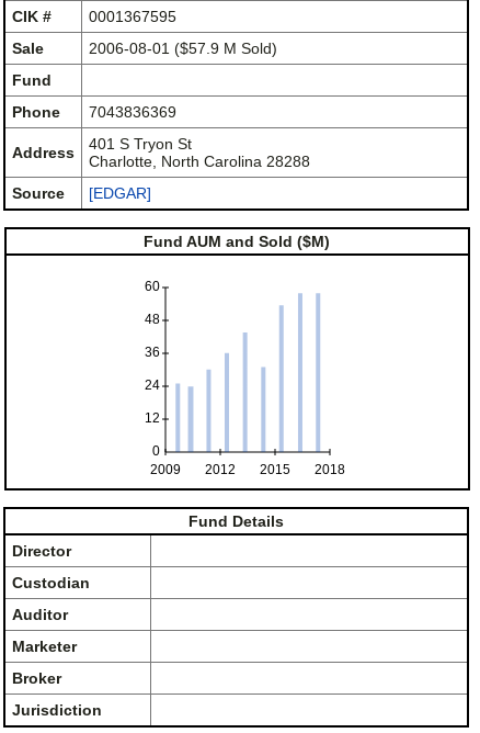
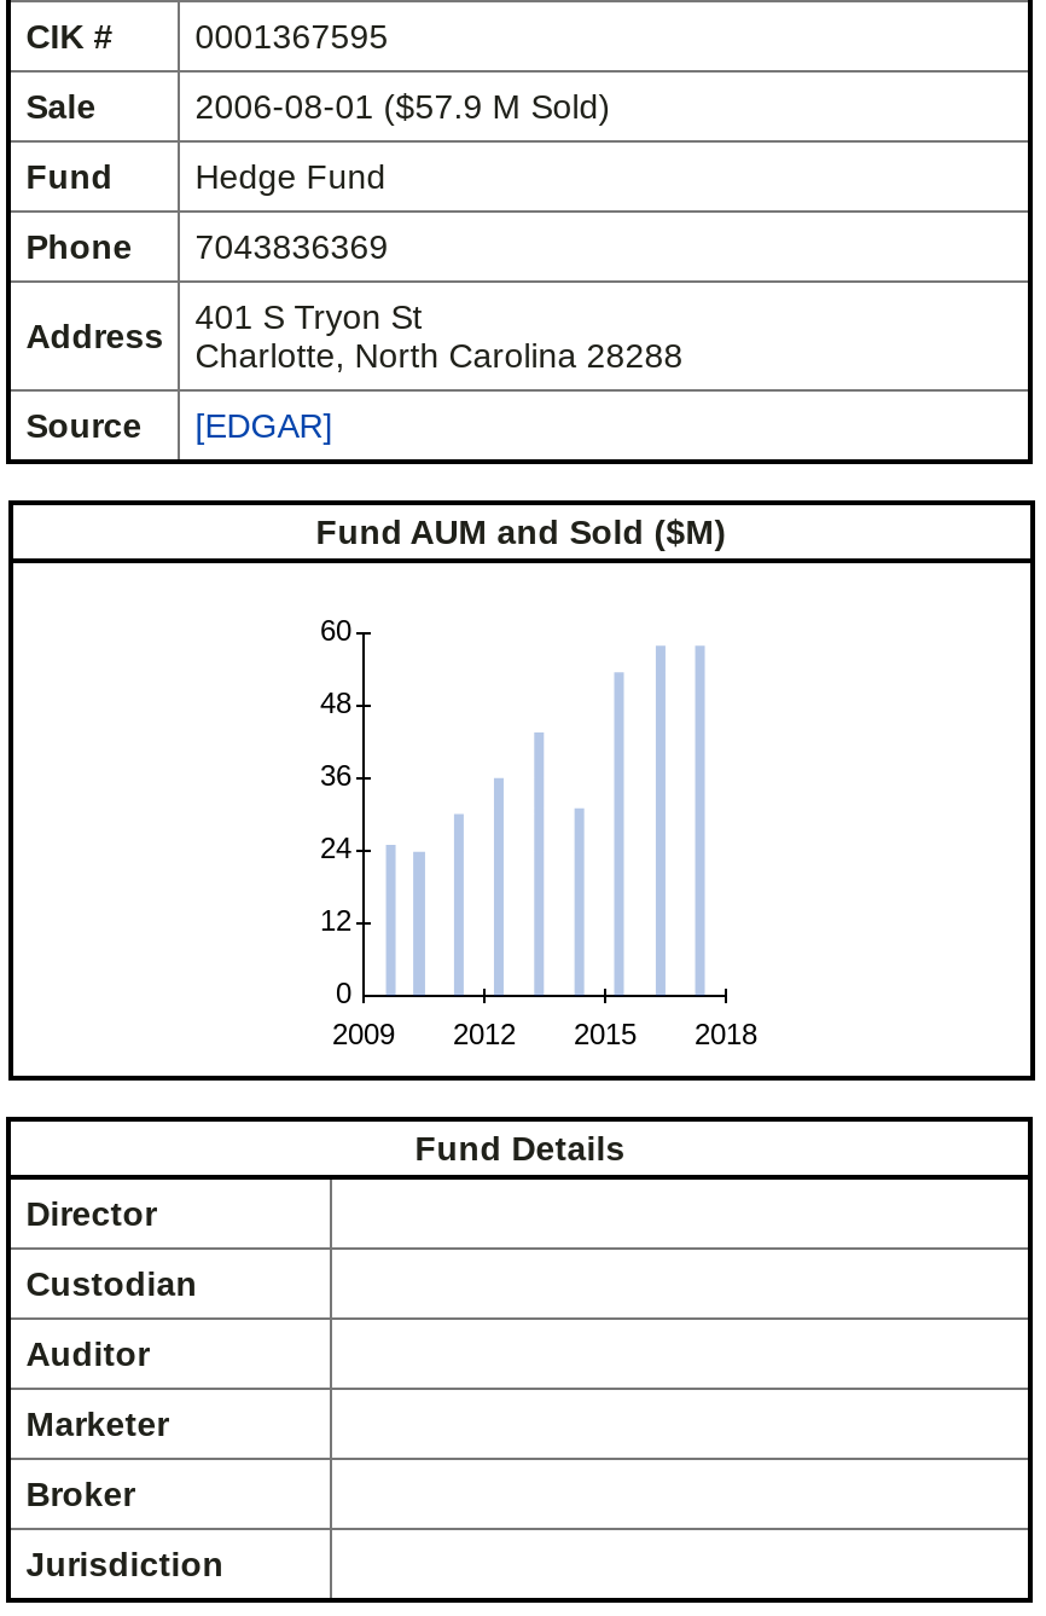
+ Hedge Fund
